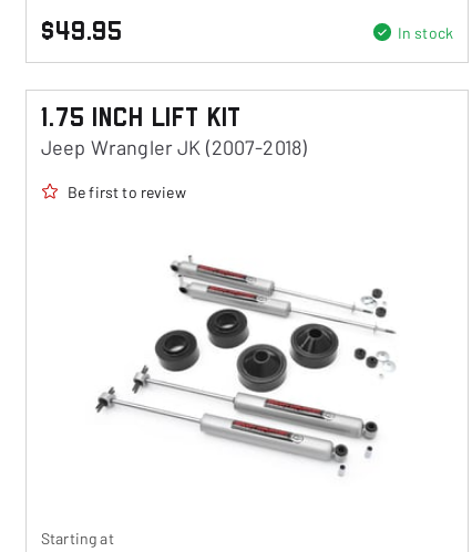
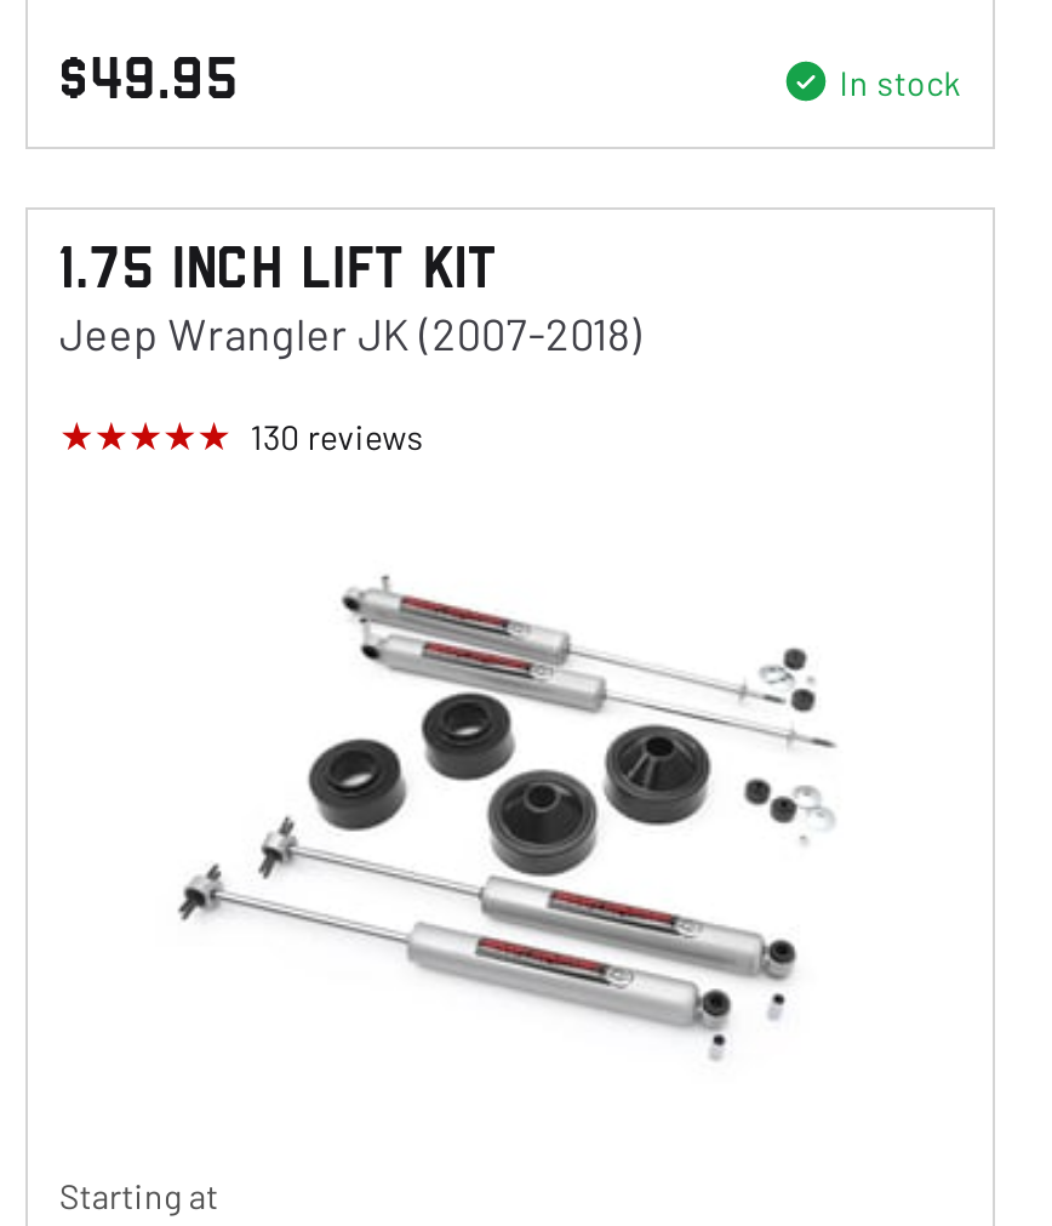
- Be first to review
+ 130 reviews
